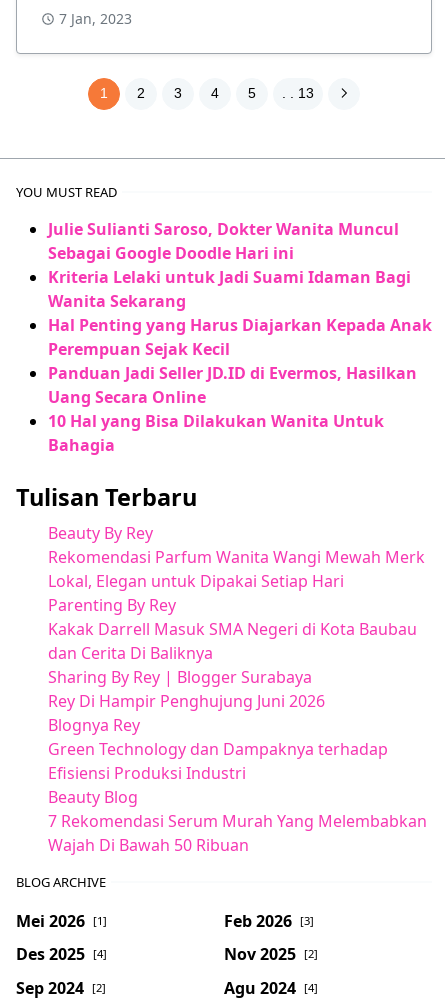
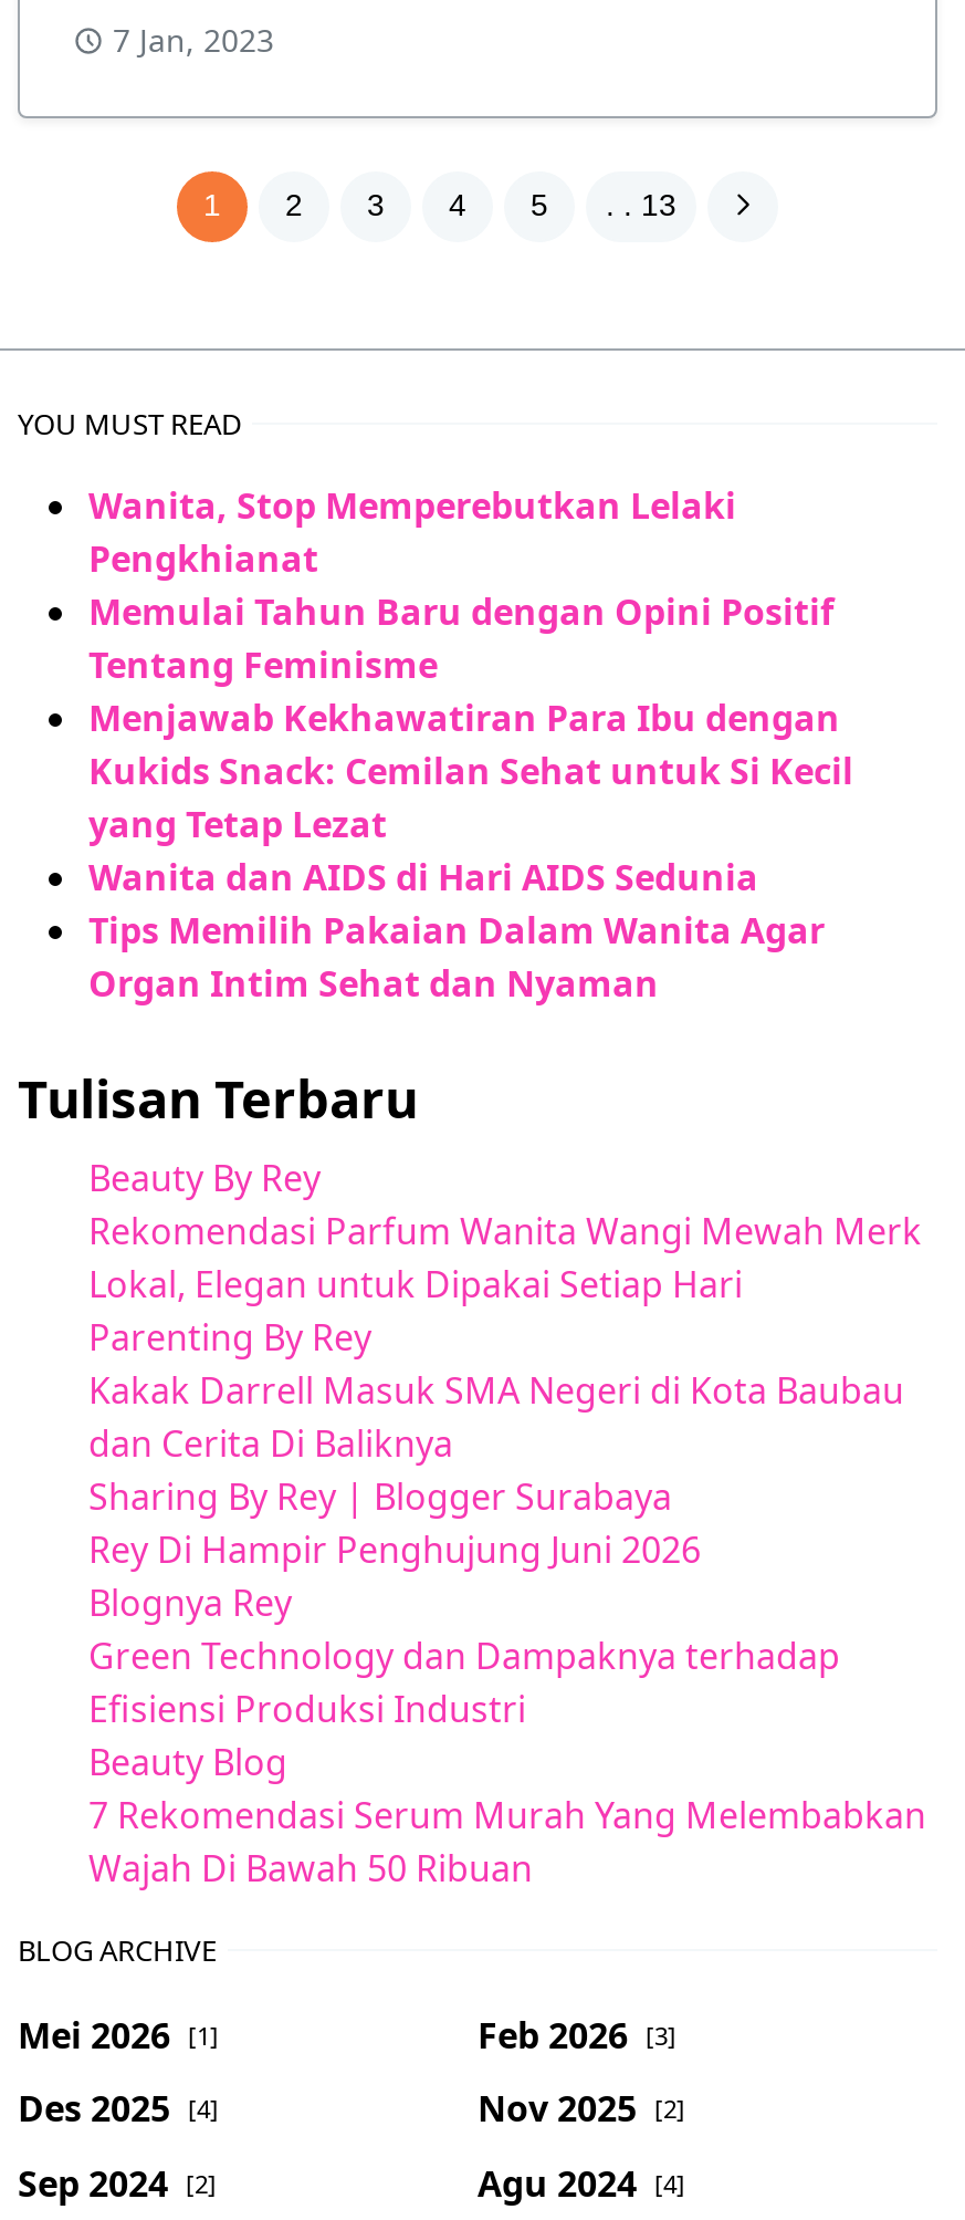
- Julie Sulianti Saroso, Dokter Wanita Muncul
- Sebagai Google Doodle Hari ini
- Kriteria Lelaki untuk Jadi Suami Idaman Bagi
- Wanita Sekarang
- Hal Penting yang Harus Diajarkan Kepada Anak
- Perempuan Sejak Kecil
- Panduan Jadi Seller JD.ID di Evermos, Hasilkan
- Uang Secara Online
- 10 Hal yang Bisa Dilakukan Wanita Untuk
- Bahagia
+ Wanita, Stop Memperebutkan Lelaki
+ Pengkhianat
+ Memulai Tahun Baru dengan Opini Positif
+ Tentang Feminisme
+ Menjawab Kekhawatiran Para Ibu dengan
+ Kukids Snack: Cemilan Sehat untuk Si Kecil
+ yang Tetap Lezat
+ Wanita dan AIDS di Hari AIDS Sedunia
+ Tips Memilih Pakaian Dalam Wanita Agar
+ Organ Intim Sehat dan Nyaman
